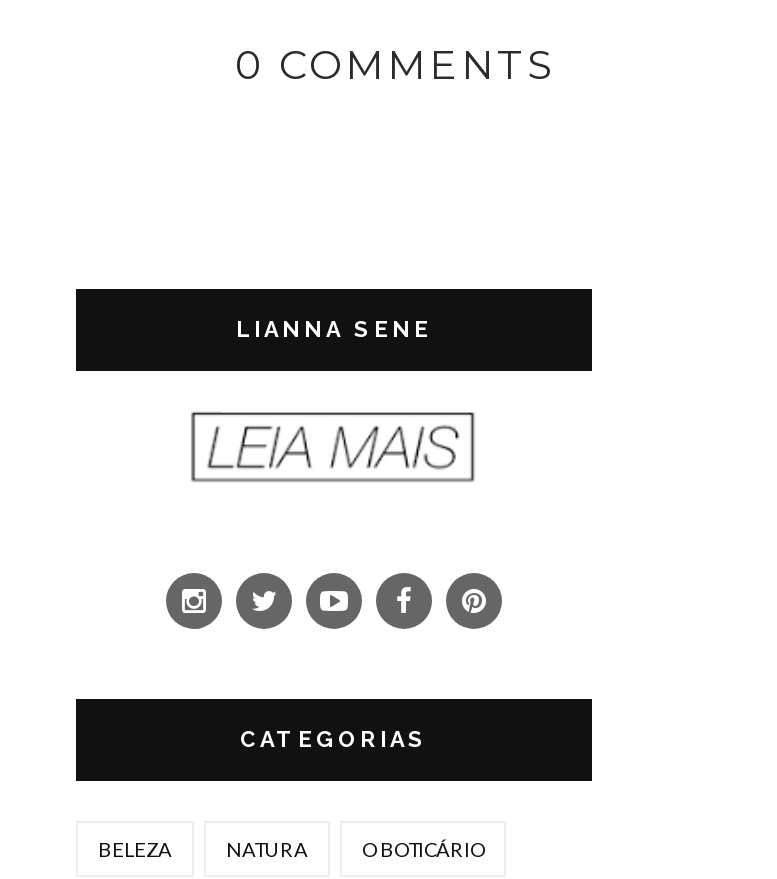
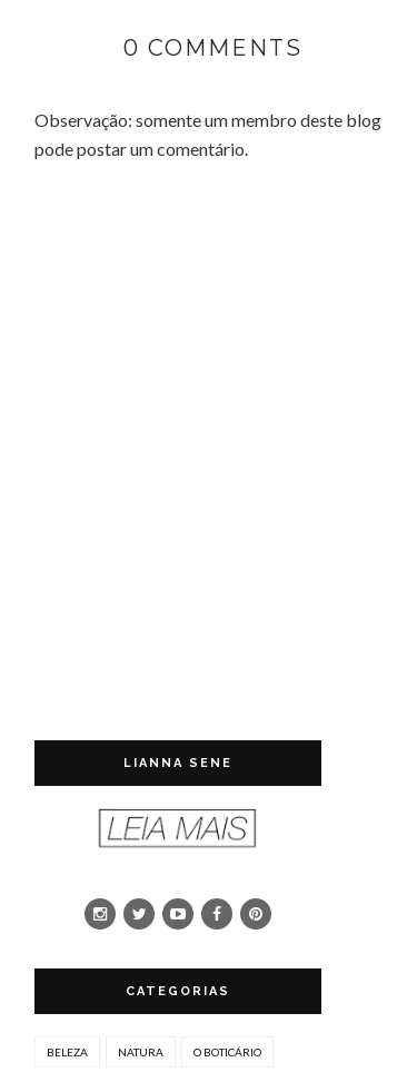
+ Observação: somente um membro deste blog
+ pode postar um comentário.
